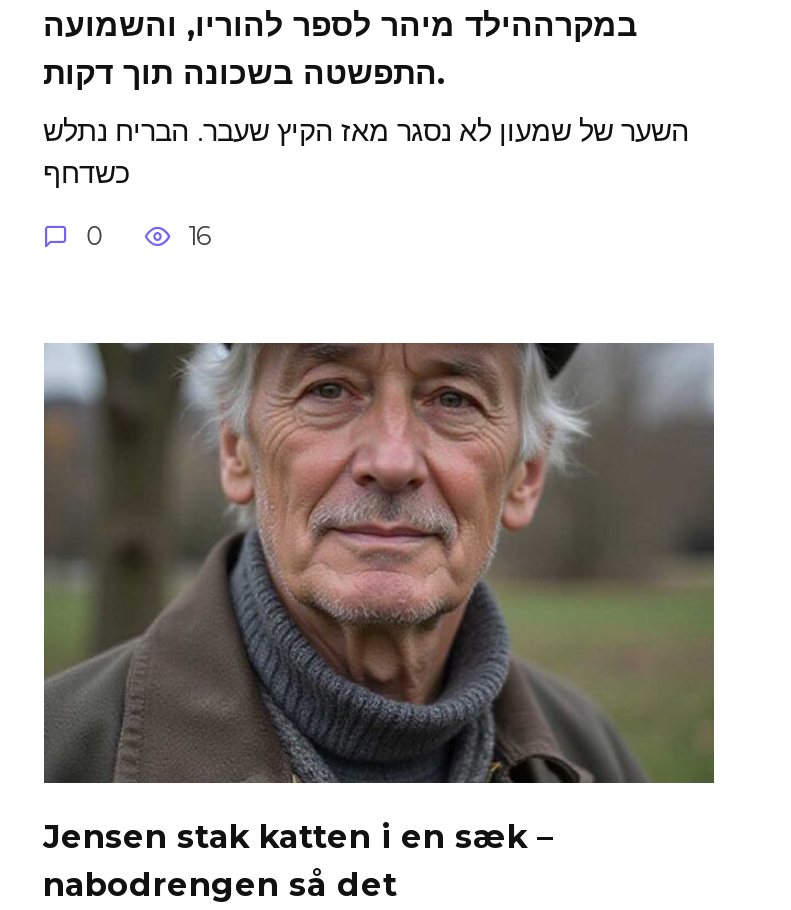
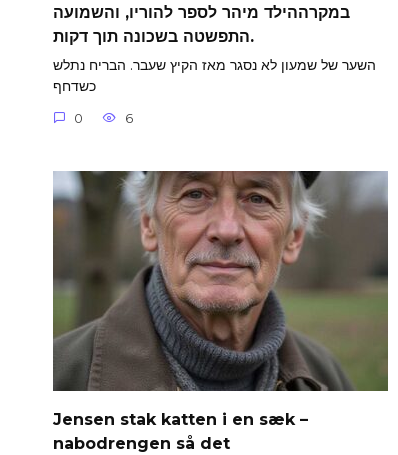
- 16
+ 6
